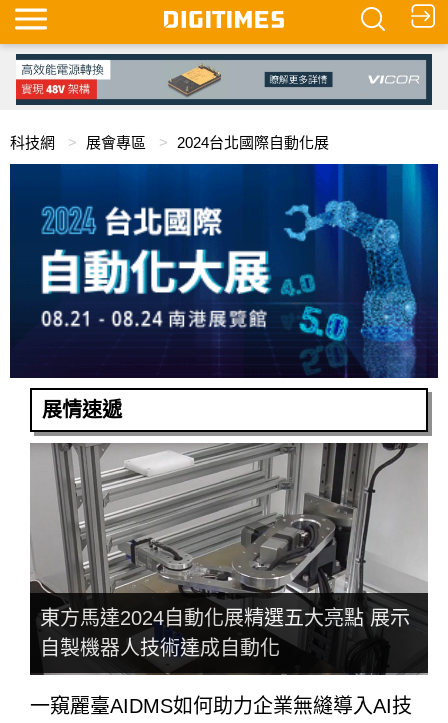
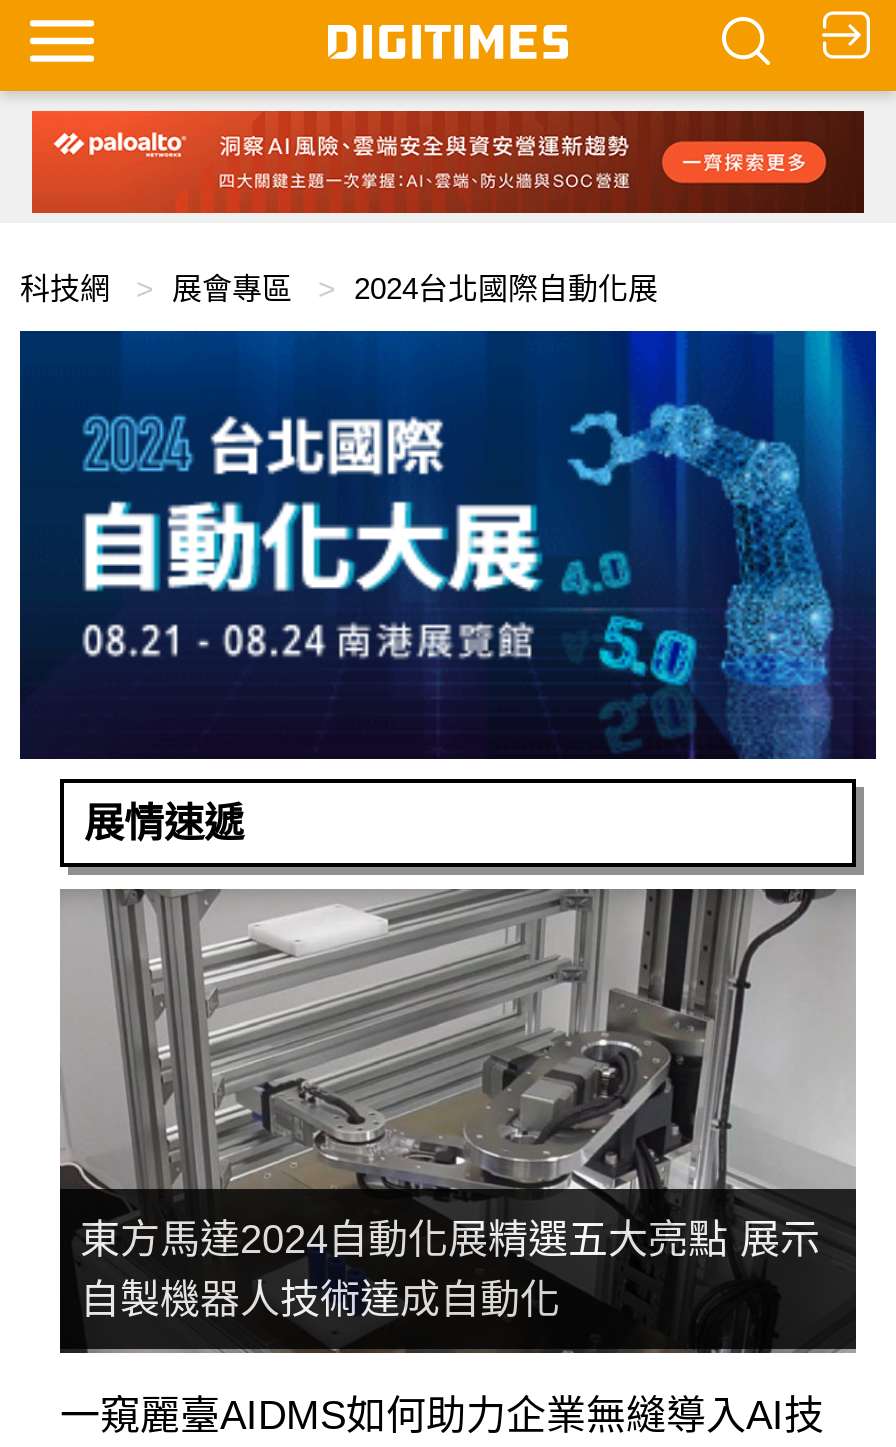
- [image]
+ [image]
